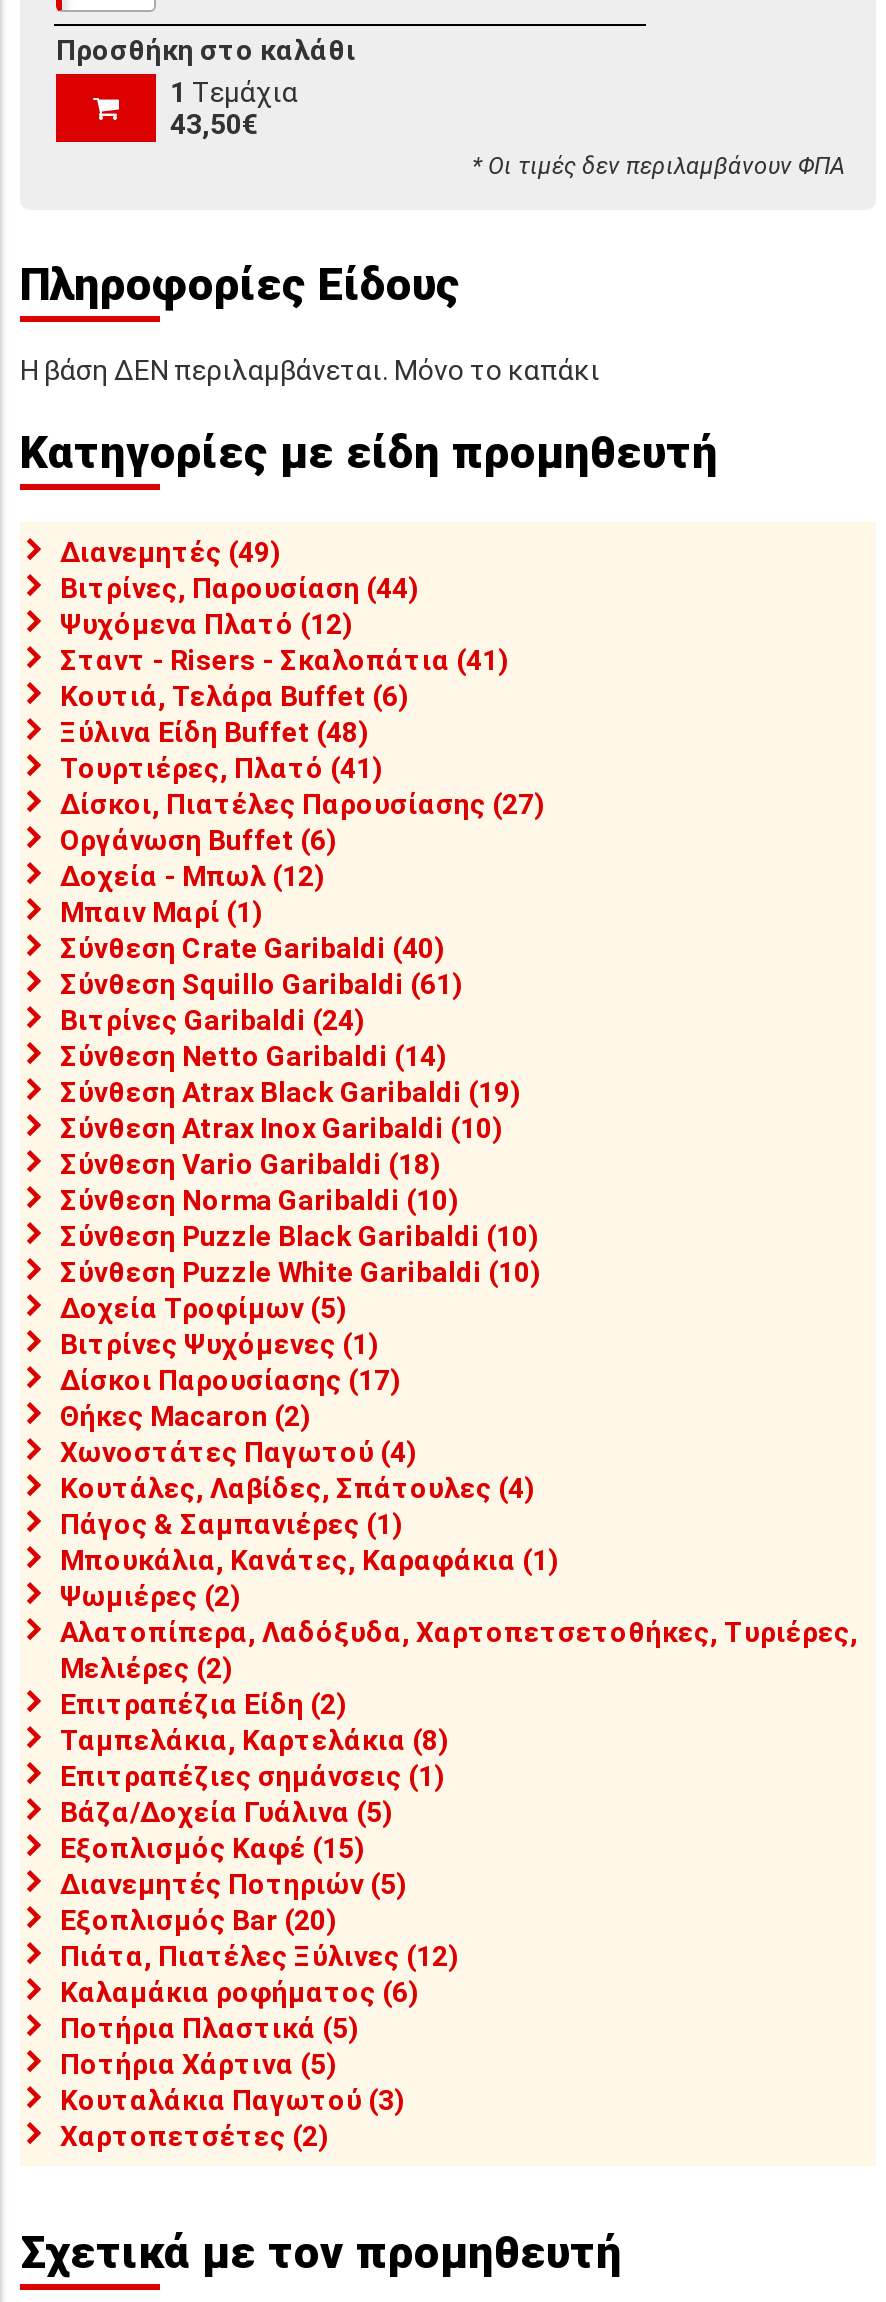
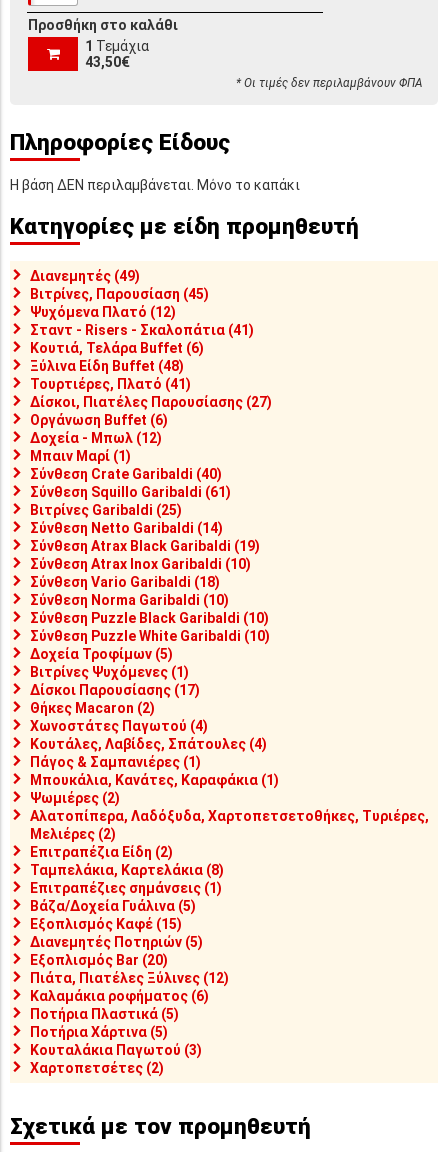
- Βιτρίνες, Παρουσίαση (44)
+ Βιτρίνες, Παρουσίαση (45)

- Βιτρίνες Garibaldi (24)
+ Βιτρίνες Garibaldi (25)
